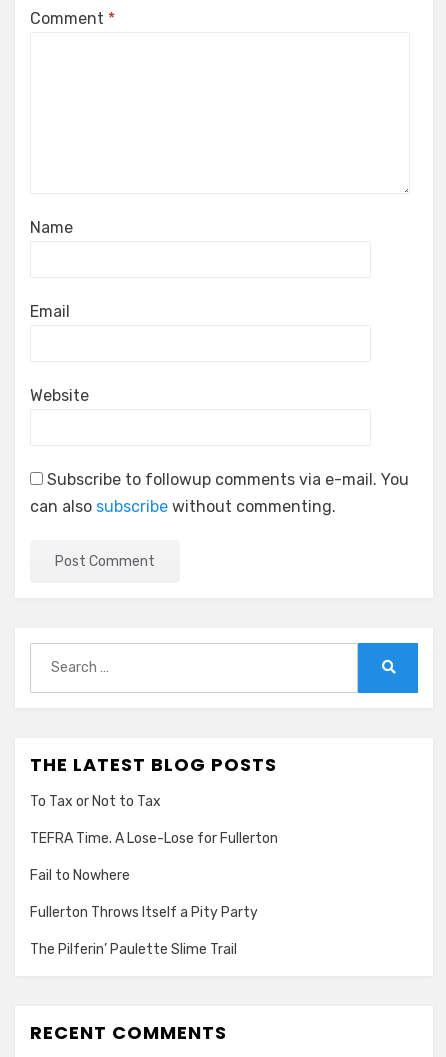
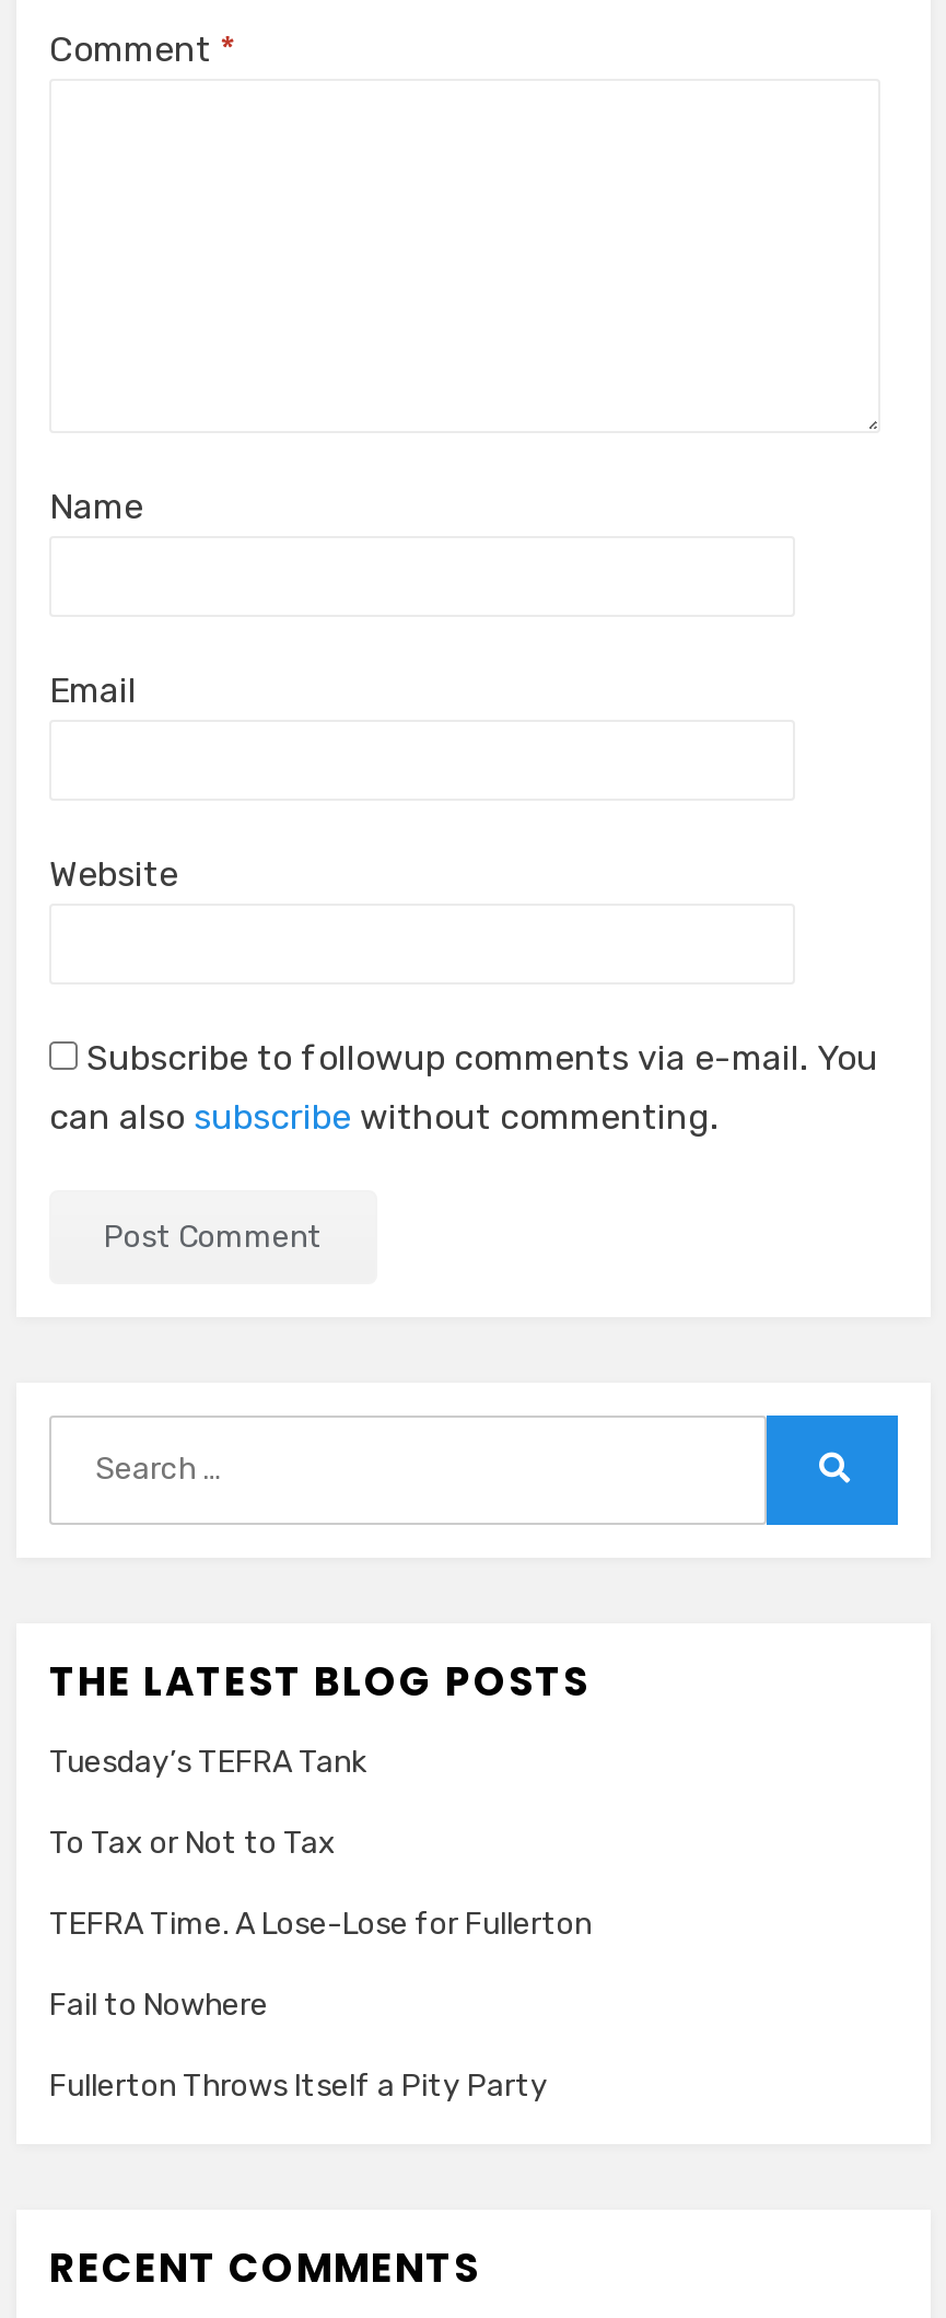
+ Tuesday’s TEFRA Tank

moved down: To Tax or Not to Tax | TEFRA Time. A Lose-Lose for Fullerton | Fail to Nowhere | Fullerton Throws Itself a Pity Party

- The Pilferin’ Paulette Slime Trail
